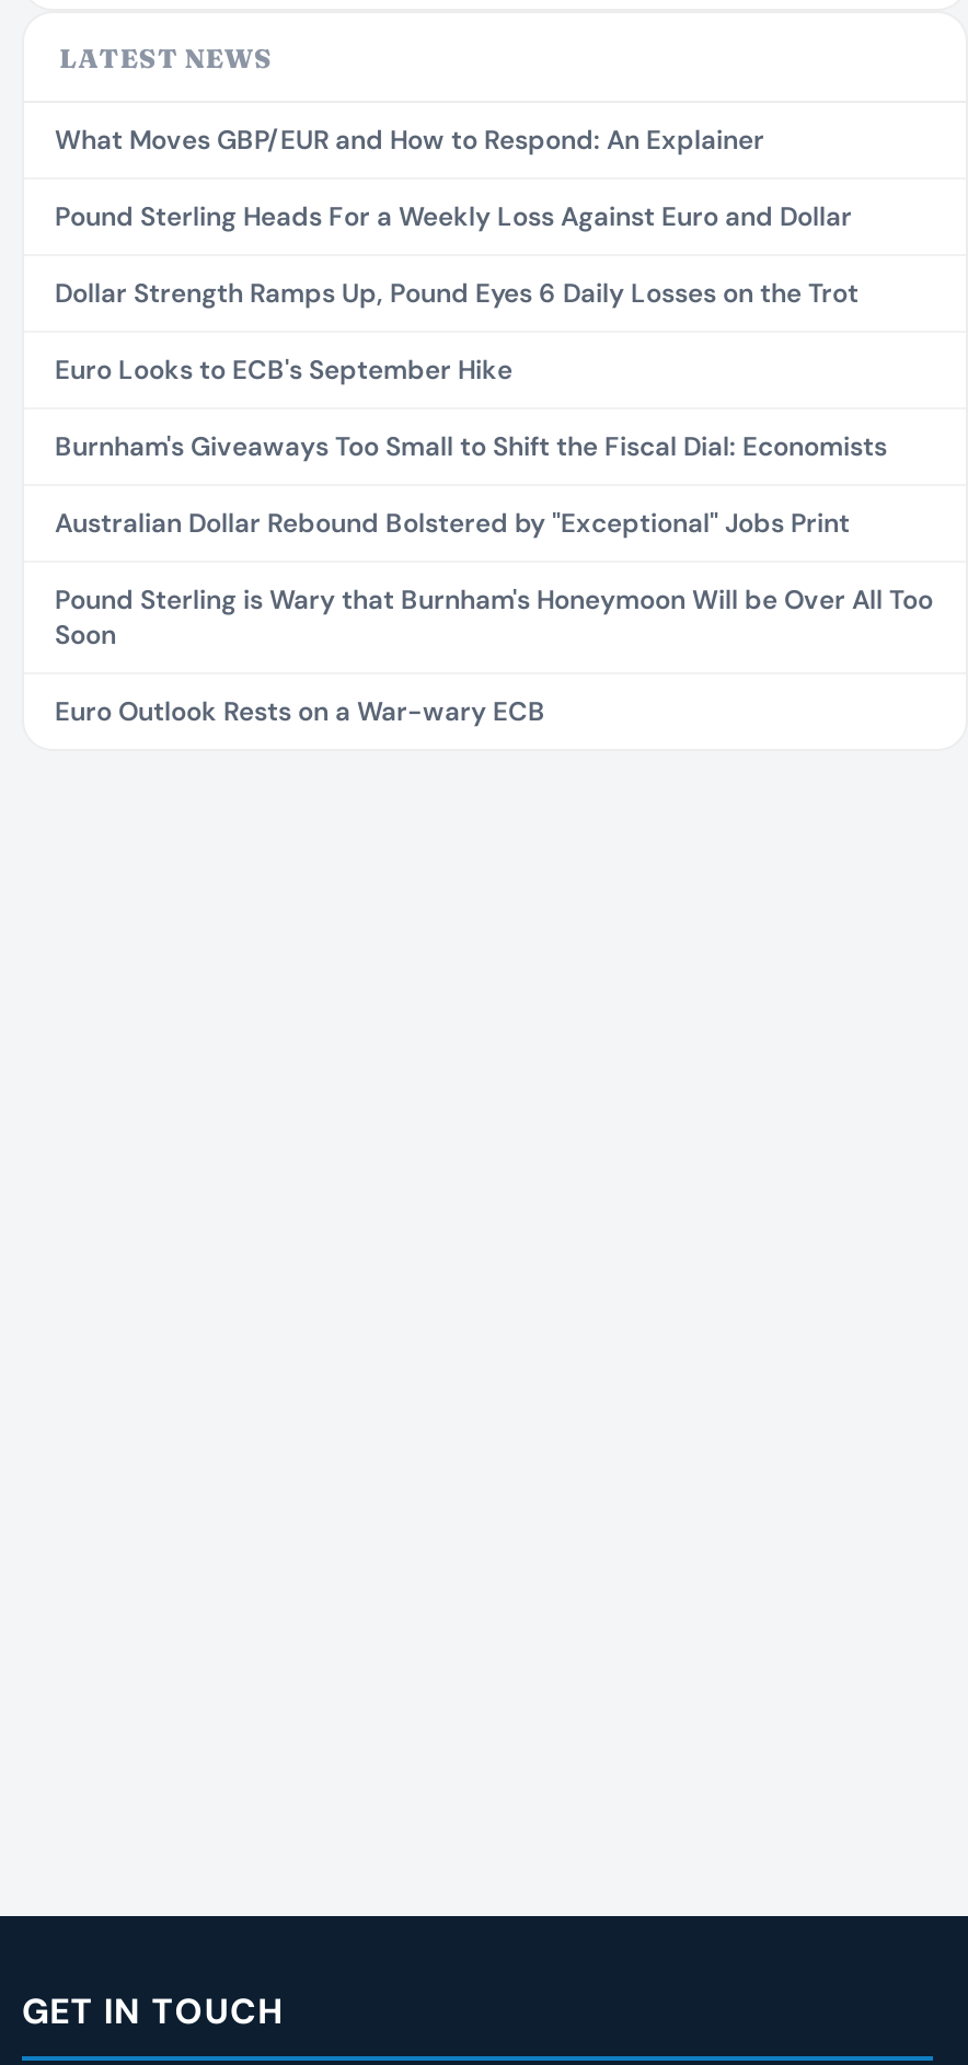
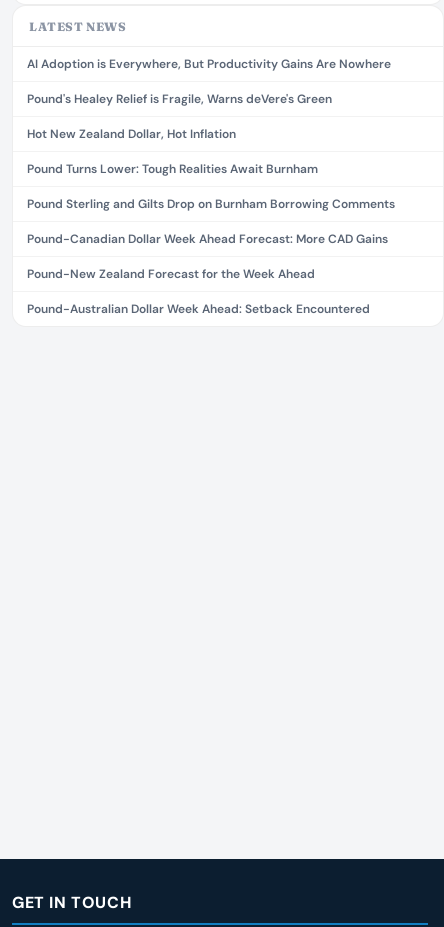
- What Moves GBP/EUR and How to Respond: An Explainer
+ AI Adoption is Everywhere, But Productivity Gains Are Nowhere

- Pound Sterling Heads For a Weekly Loss Against Euro and Dollar
+ Pound's Healey Relief is Fragile, Warns deVere's Green

- Dollar Strength Ramps Up, Pound Eyes 6 Daily Losses on the Trot
+ Hot New Zealand Dollar, Hot Inflation

- Euro Looks to ECB's September Hike
+ Pound Turns Lower: Tough Realities Await Burnham

- Burnham's Giveaways Too Small to Shift the Fiscal Dial: Economists
+ Pound Sterling and Gilts Drop on Burnham Borrowing Comments

- Australian Dollar Rebound Bolstered by "Exceptional" Jobs Print
+ Pound-Canadian Dollar Week Ahead Forecast: More CAD Gains

- Pound Sterling is Wary that Burnham's Honeymoon Will be Over All Too
- Soon
+ Pound-New Zealand Forecast for the Week Ahead

- Euro Outlook Rests on a War-wary ECB
+ Pound-Australian Dollar Week Ahead: Setback Encountered
